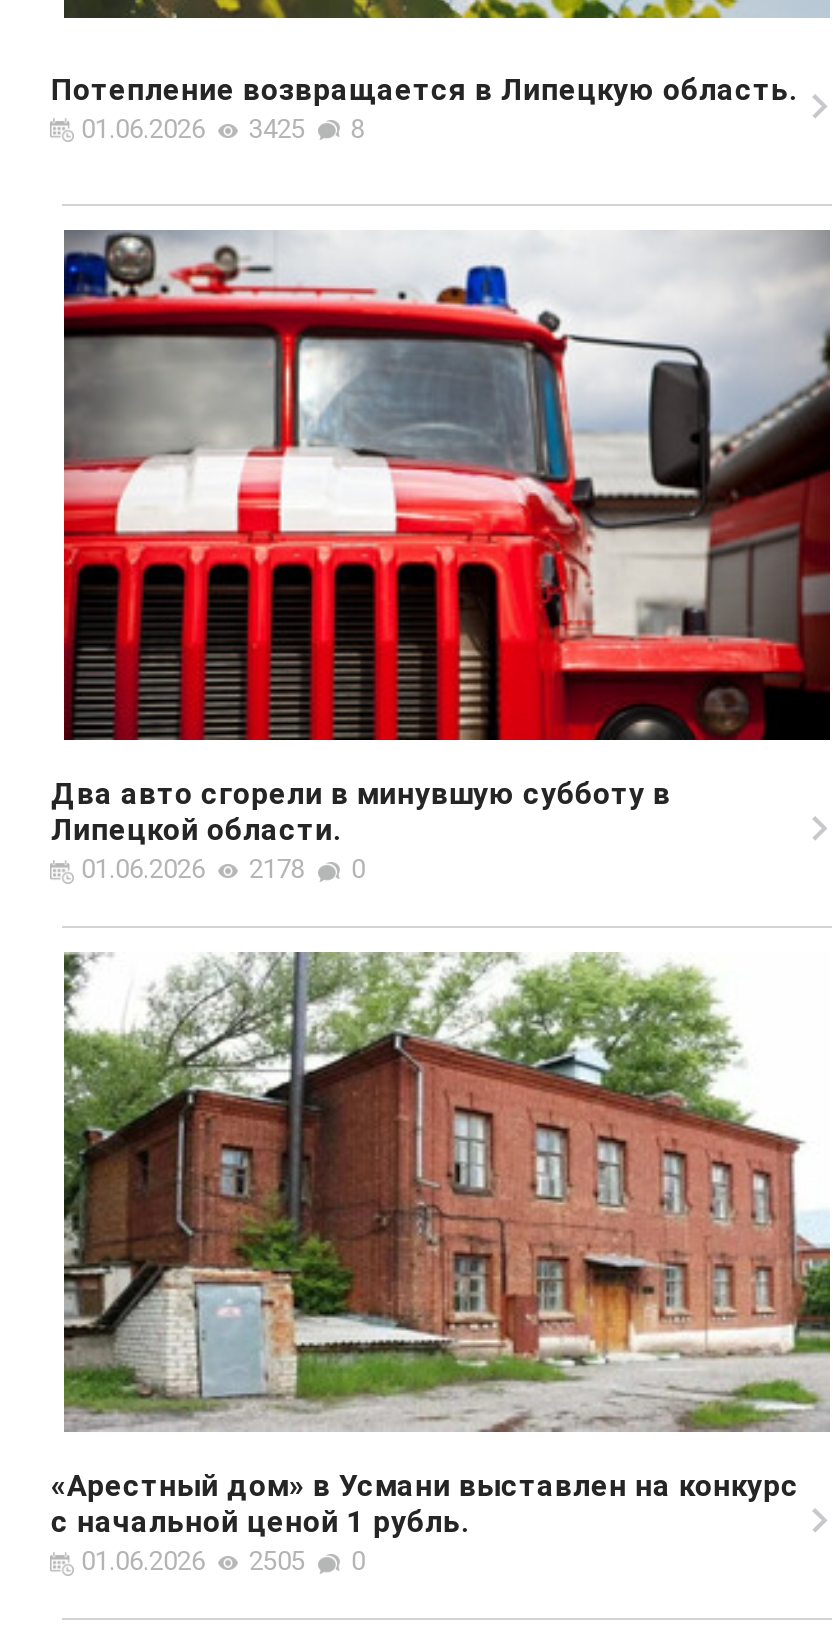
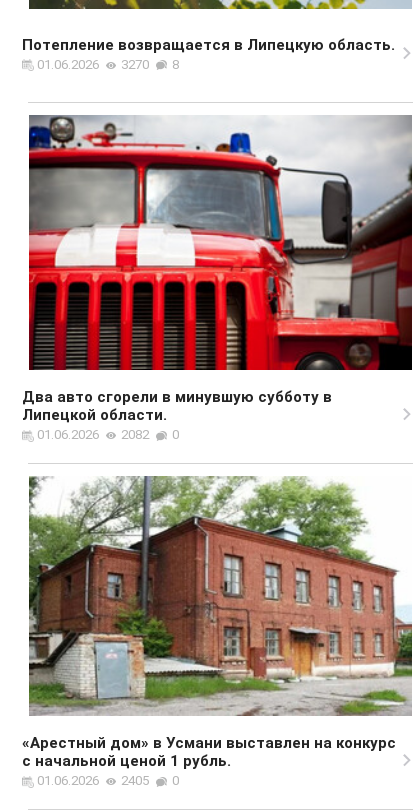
- 01.06.2026 3425 8
+ 01.06.2026 3270 8

- 01.06.2026 2178 0
+ 01.06.2026 2082 0

- 01.06.2026 2505 0
+ 01.06.2026 2405 0
